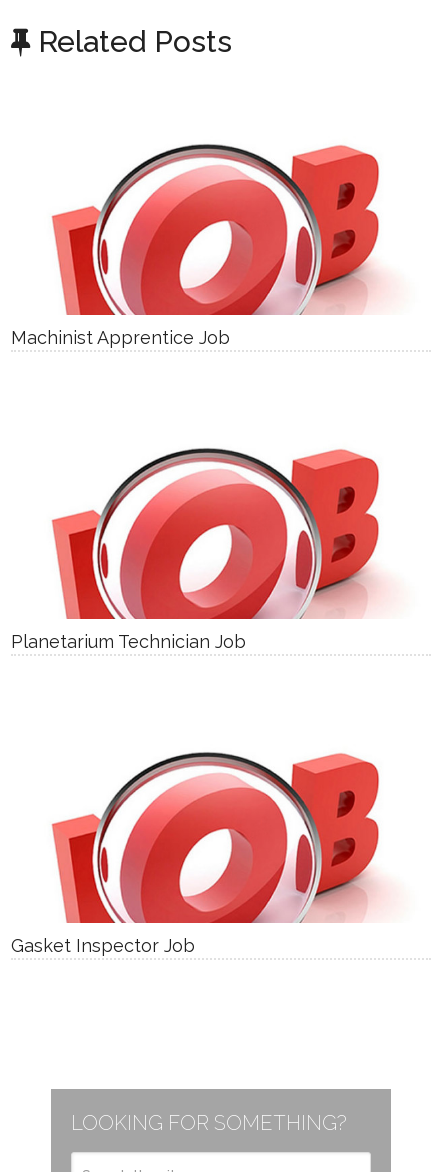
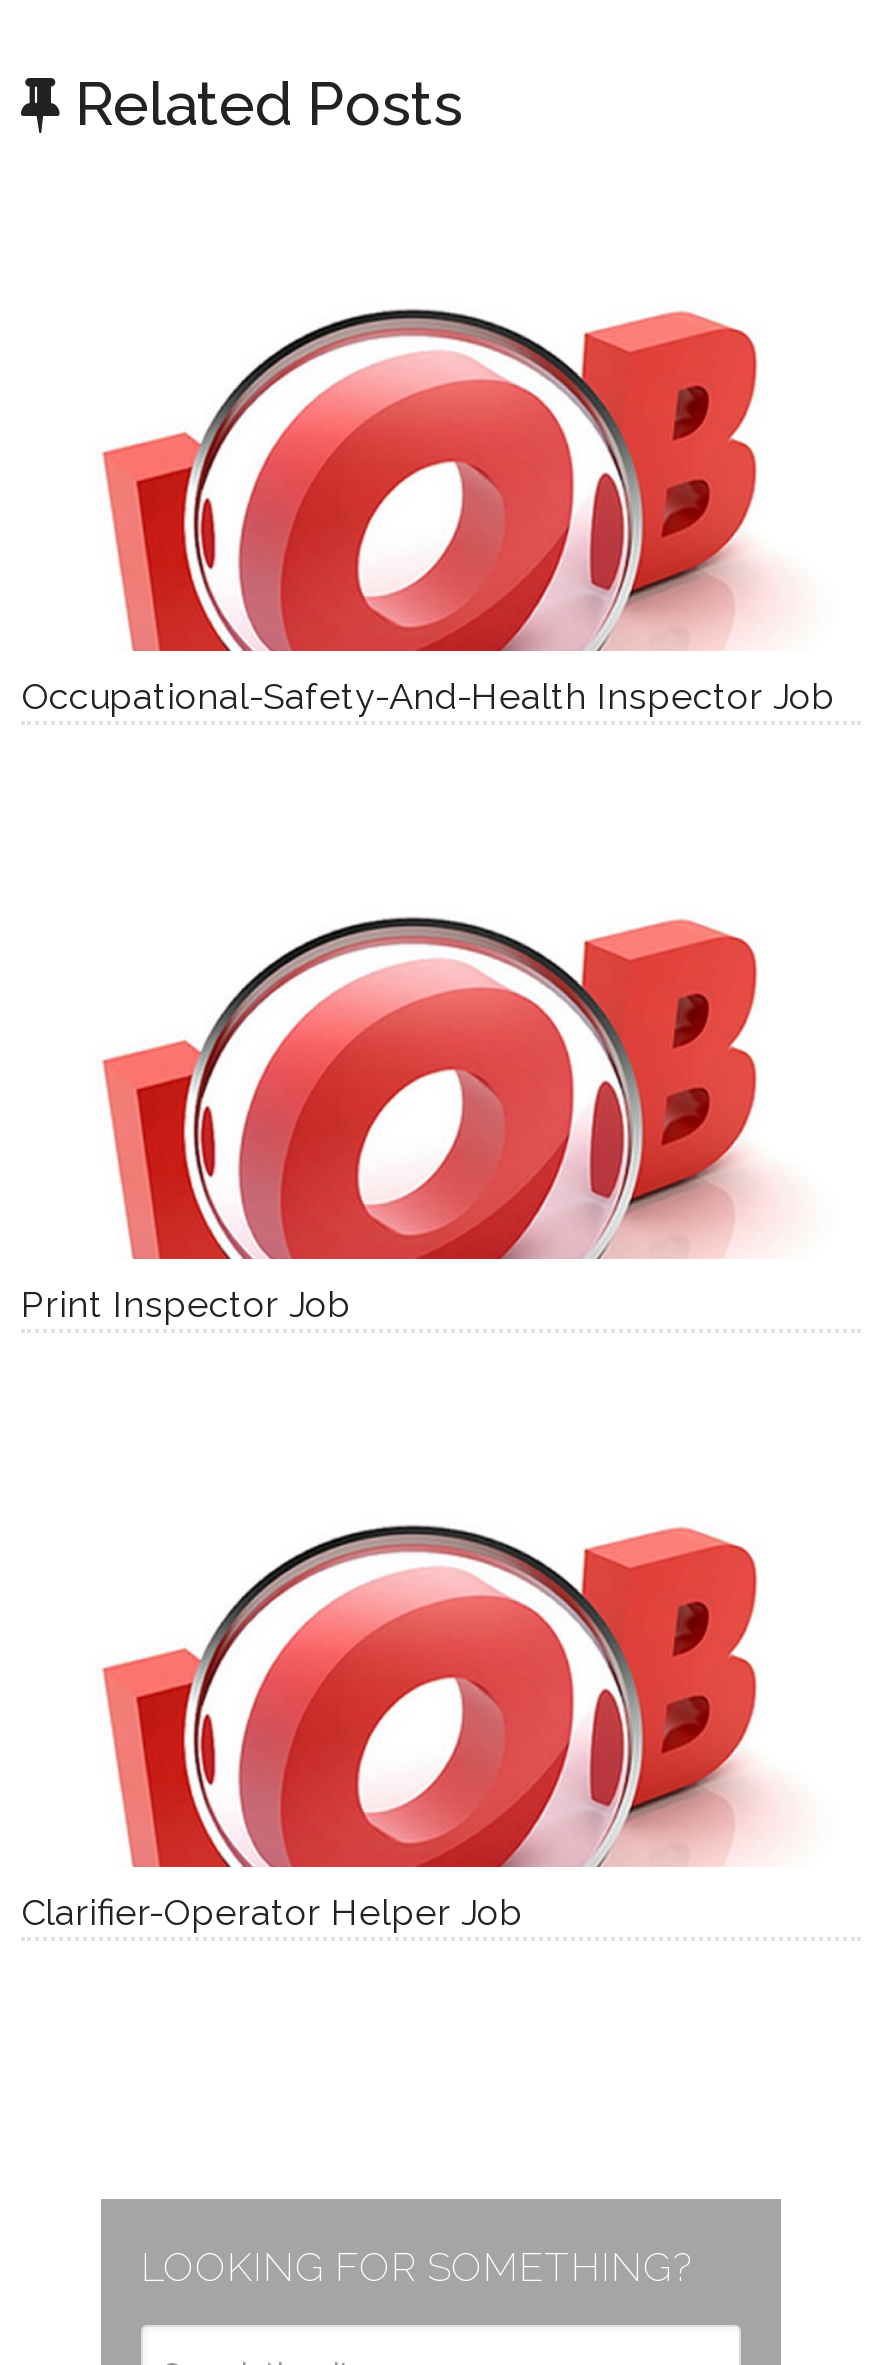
- Machinist Apprentice Job
+ Occupational-Safety-And-Health Inspector Job

- Planetarium Technician Job
+ Print Inspector Job

- Gasket Inspector Job
+ Clarifier-Operator Helper Job
